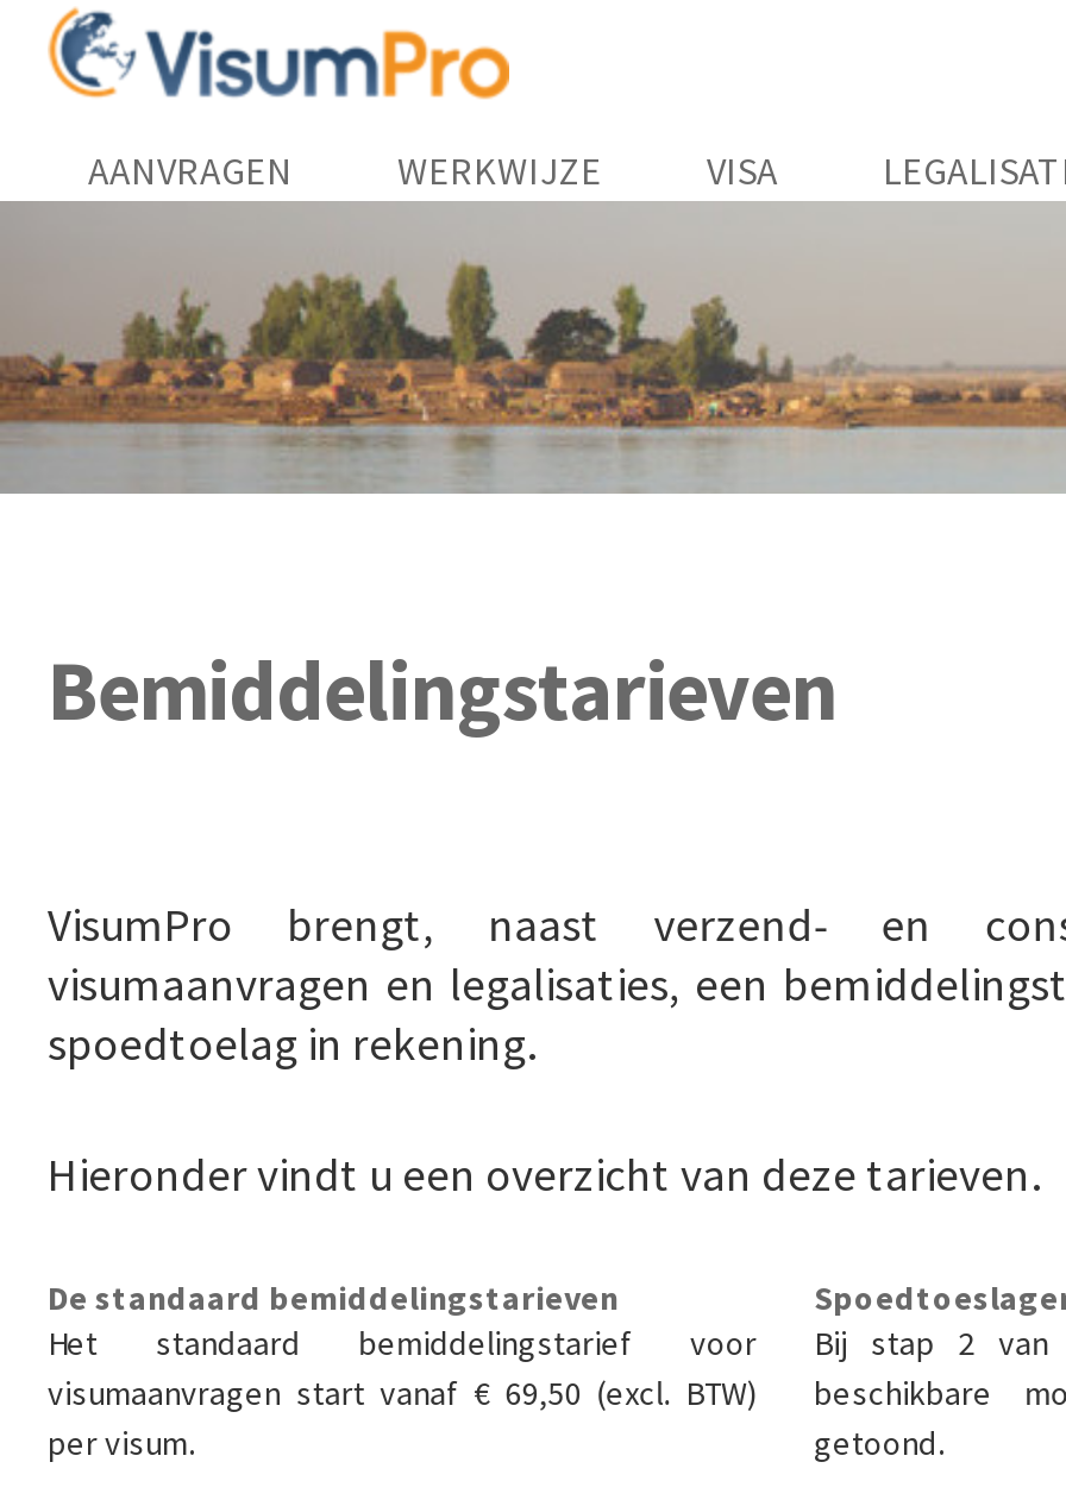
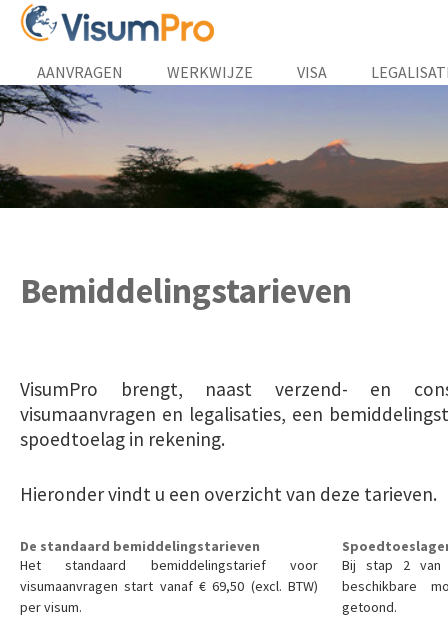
- [image]
+ [image]
